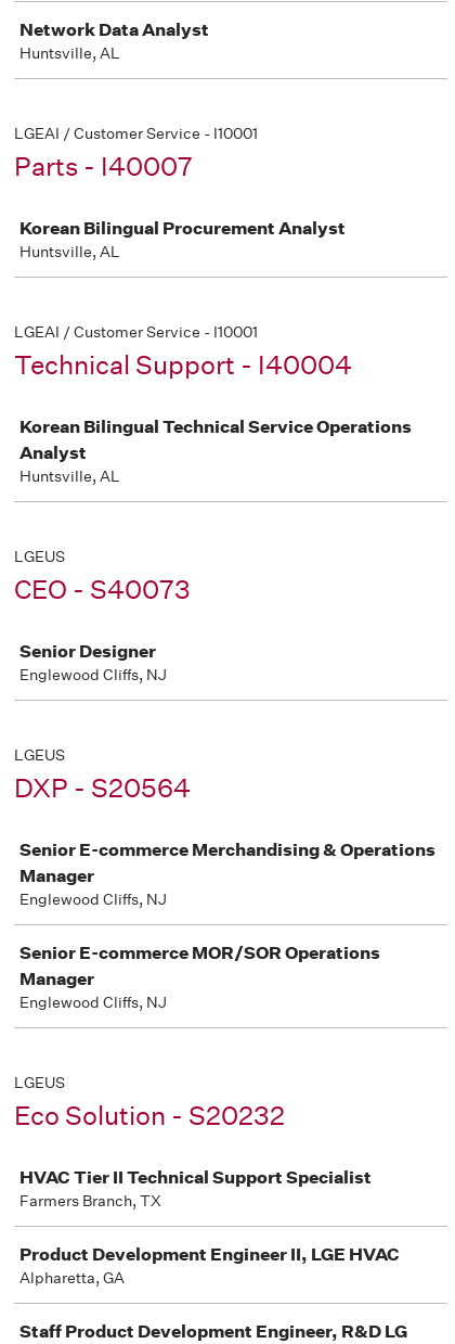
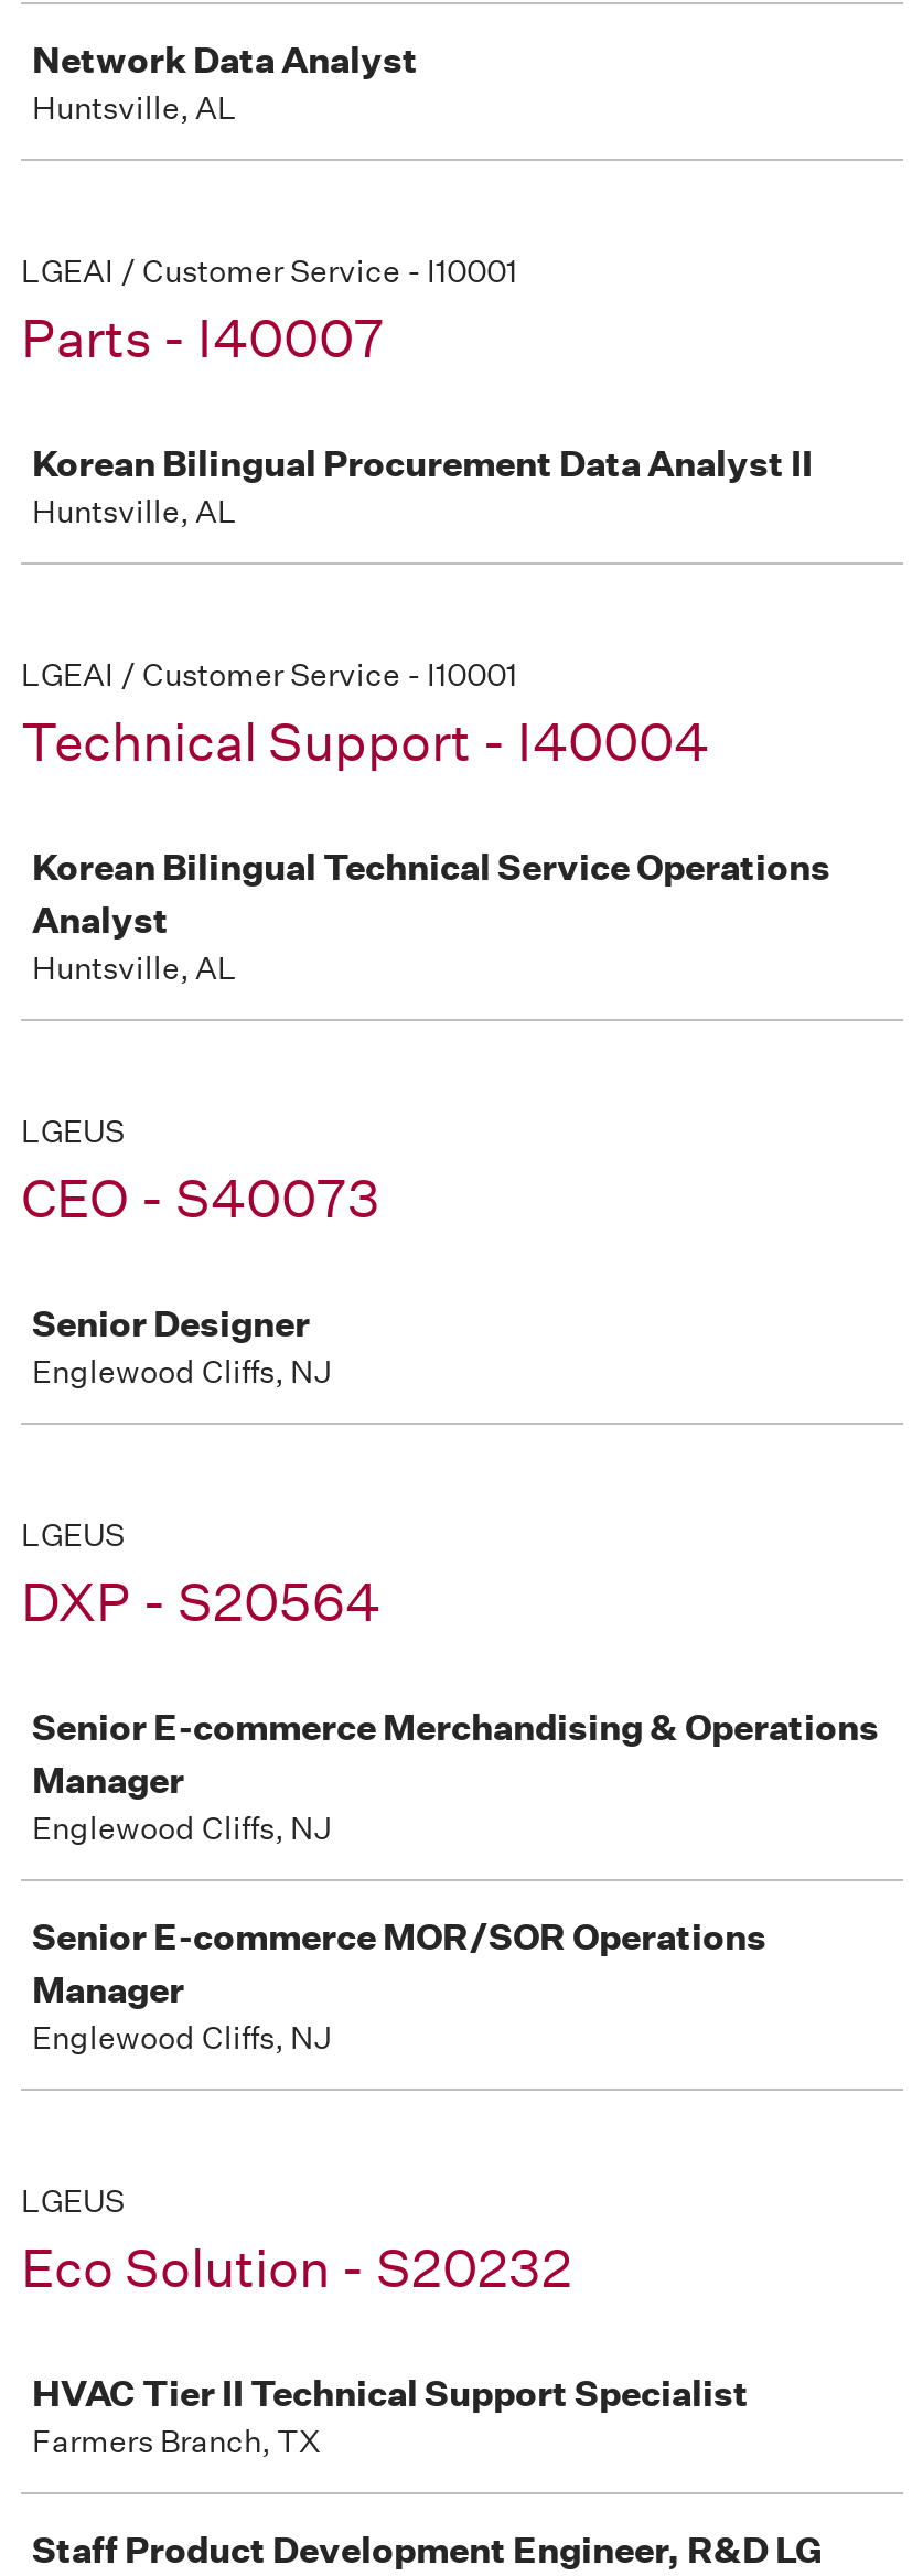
- Korean Bilingual Procurement Analyst
+ Korean Bilingual Procurement Data Analyst II

- Product Development Engineer II, LGE HVAC
- Alpharetta, GA
